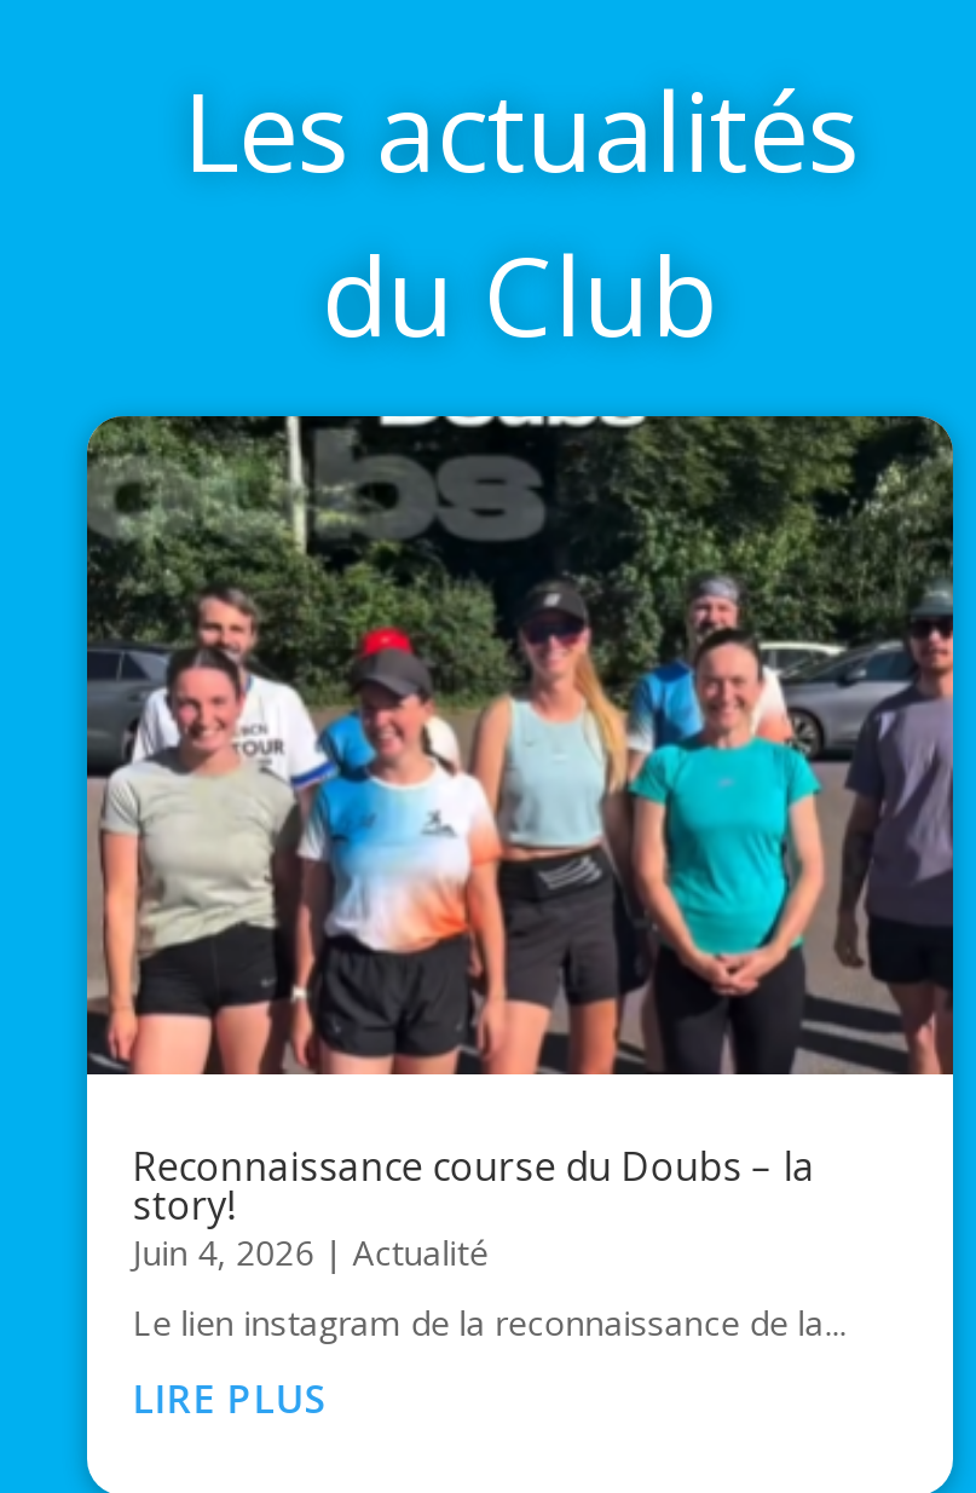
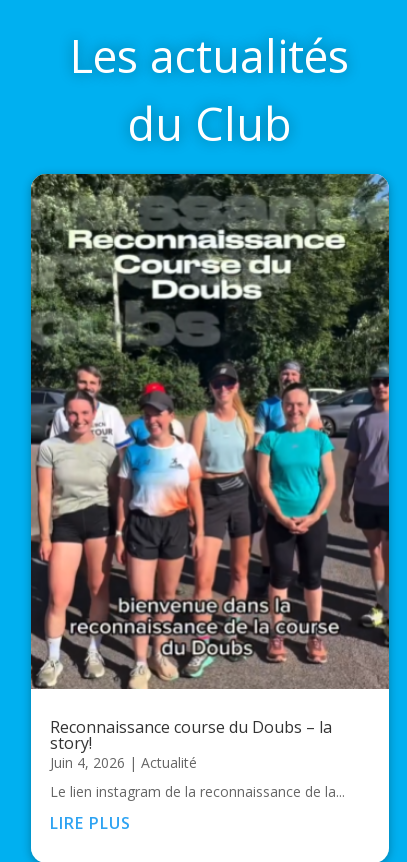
- [image]
+ [image]
